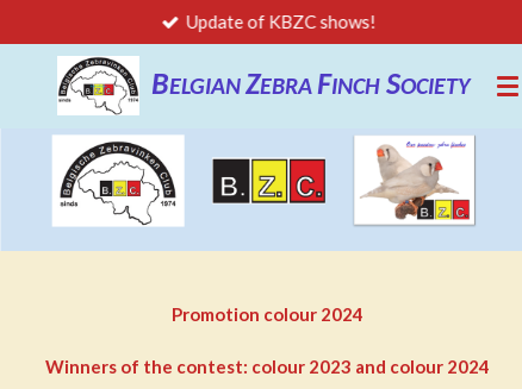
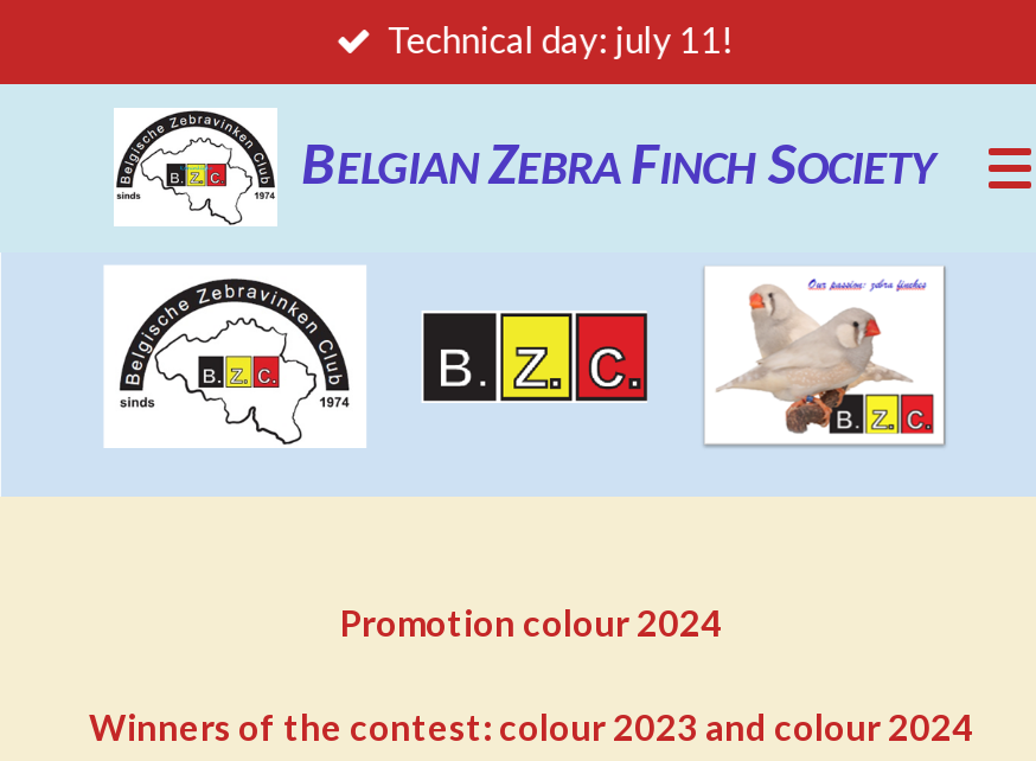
- Update of KBZC shows!
+ Technical day: july 11!
